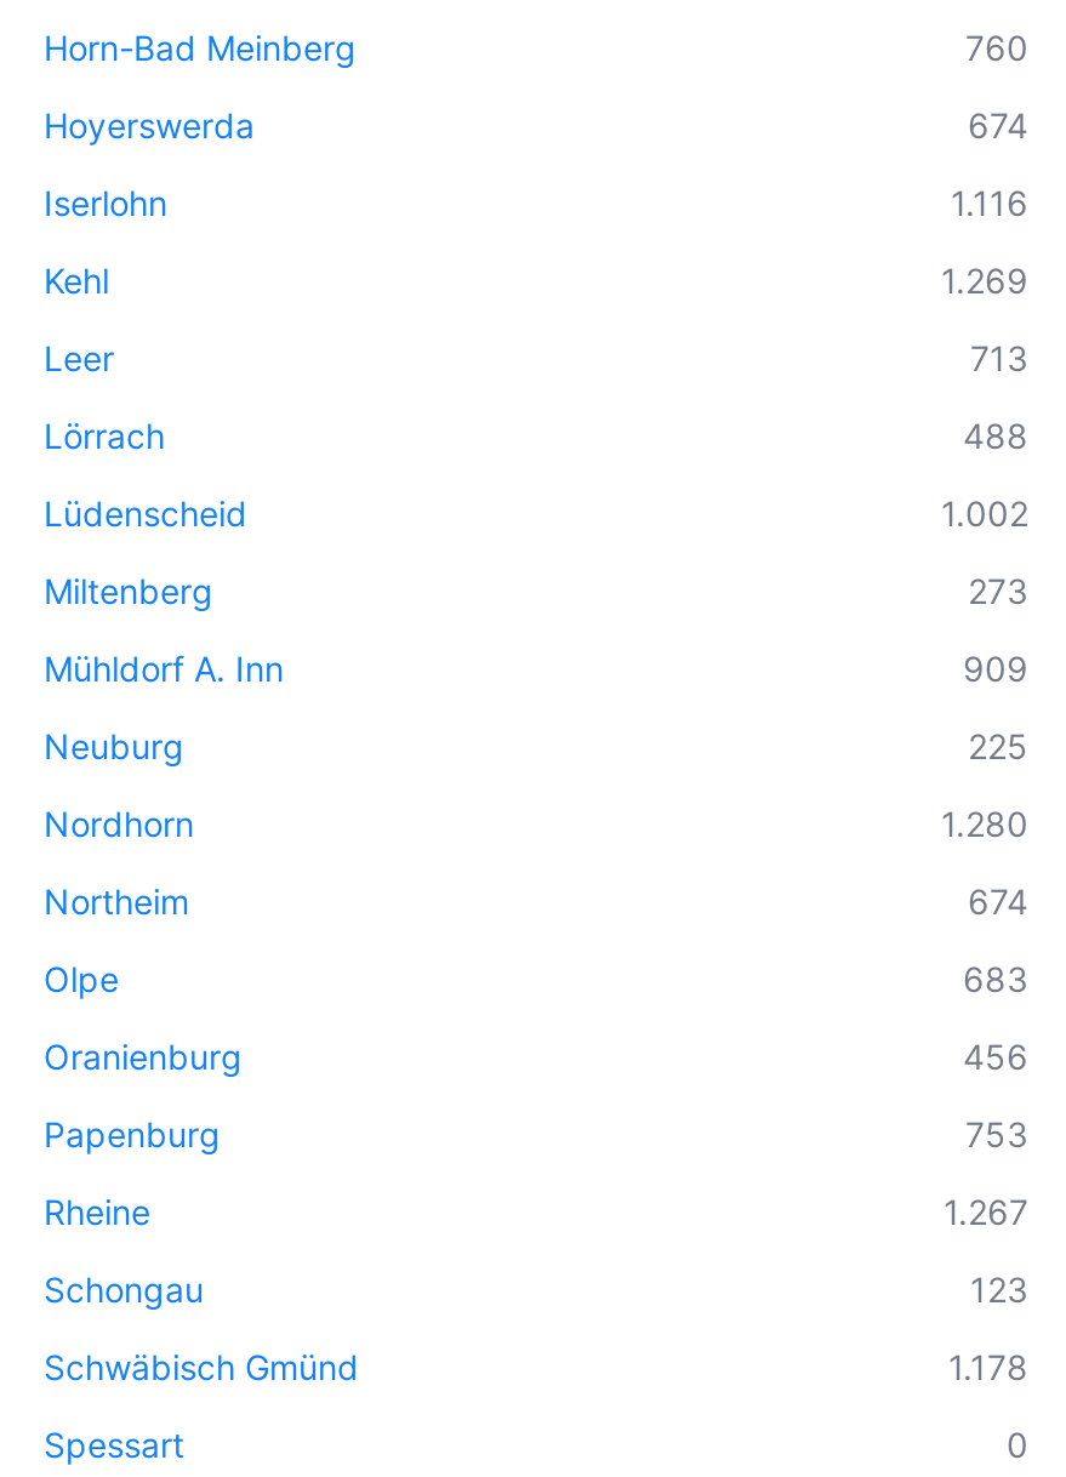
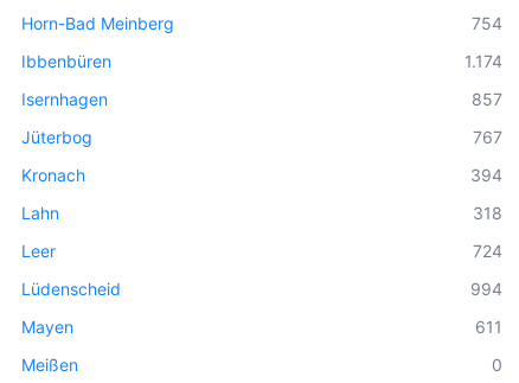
- 760
- Hoyerswerda
- 674
- Iserlohn
- 1.116
- Kehl
- 1.269
+ 754
+ Ibbenbüren
+ 1.174
+ Isernhagen
+ 857
+ Jüterbog
+ 767
+ Kronach
+ 394
+ Lahn
+ 318

- 713
- Lörrach
- 488
+ 724

moved down: Leer

- 1.002
- Miltenberg
- 273
- Mühldorf A. Inn
- 909
- Neuburg
- 225
- Nordhorn
- 1.280
- Northeim
- 674
- Olpe
- 683
- Oranienburg
- 456
- Papenburg
- 753
- Rheine
- 1.267
- Schongau
- 123
- Schwäbisch Gmünd
- 1.178
- Spessart
+ 994
+ Mayen
+ 611
+ Meißen

moved down: Lüdenscheid
